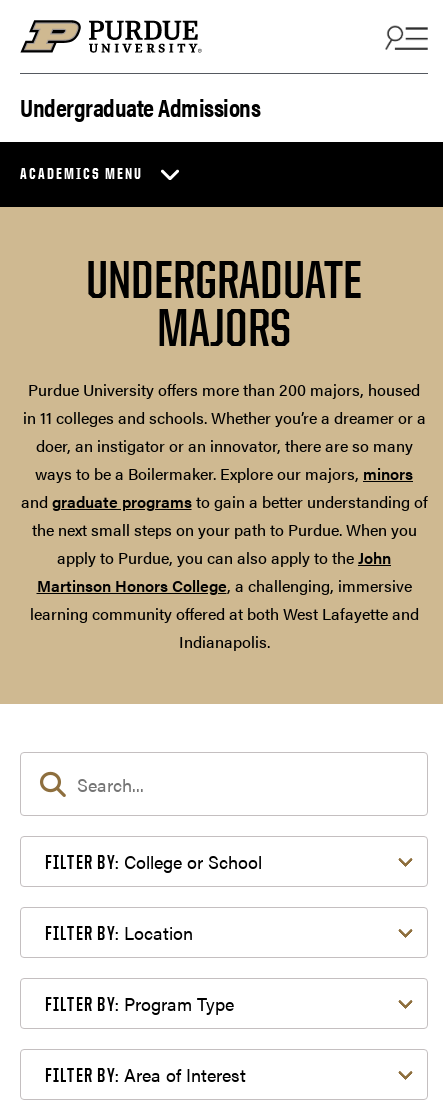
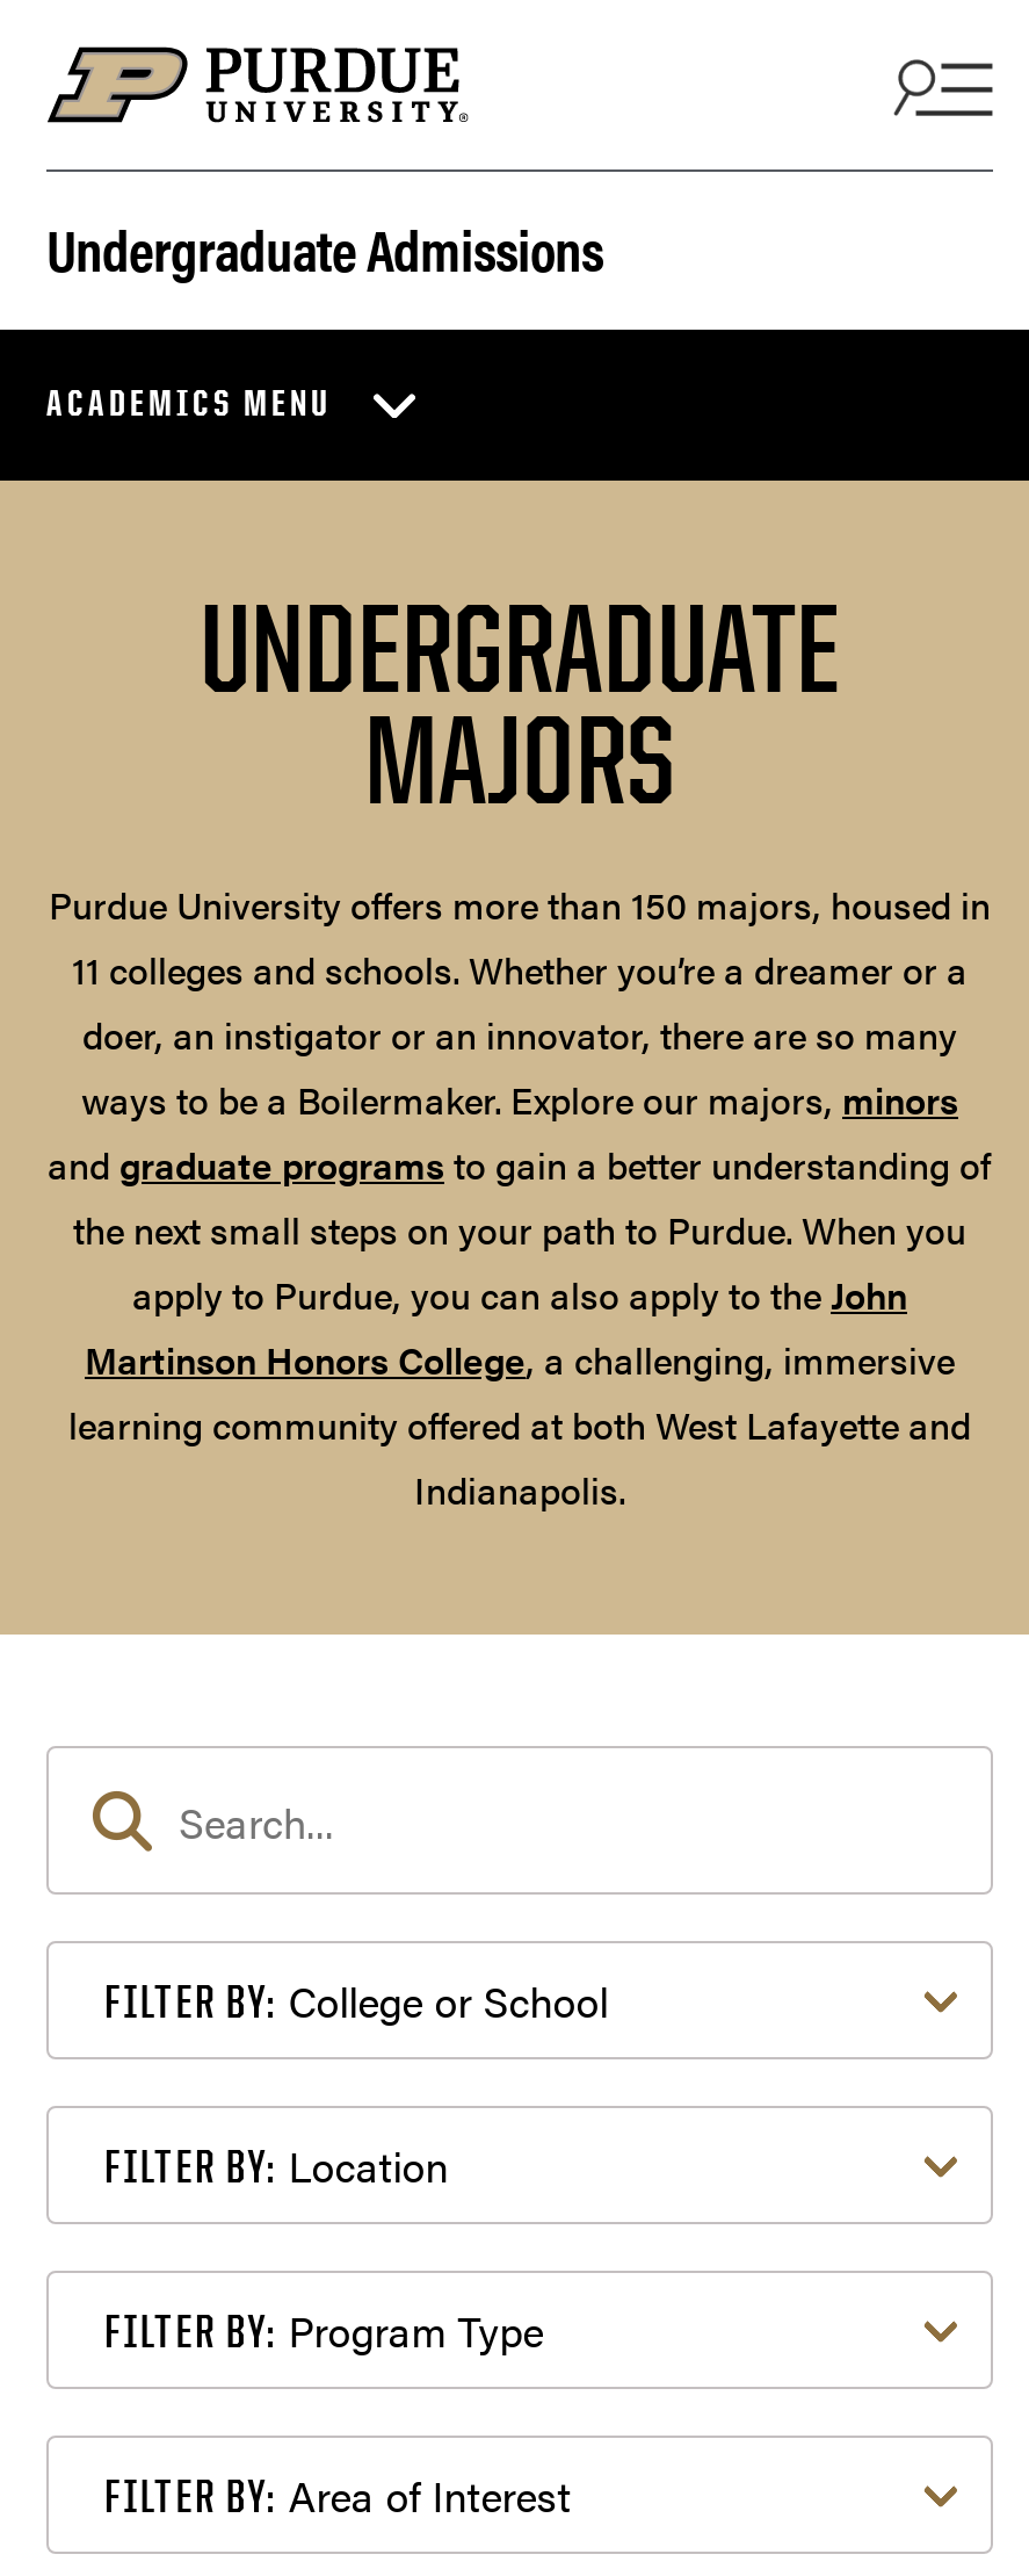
- Purdue University offers more than 200 majors, housed
- in 11 colleges and schools. Whether you’re a dreamer or a
+ Purdue University offers more than 150 majors, housed in
+ 11 colleges and schools. Whether you’re a dreamer or a
